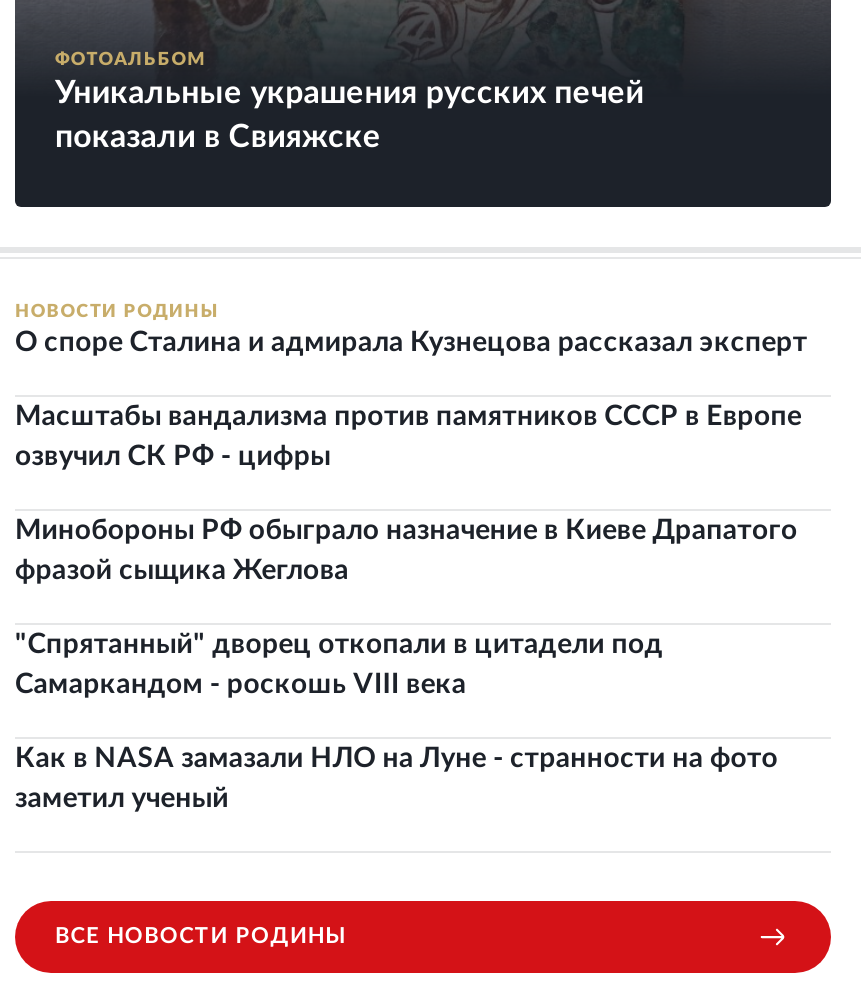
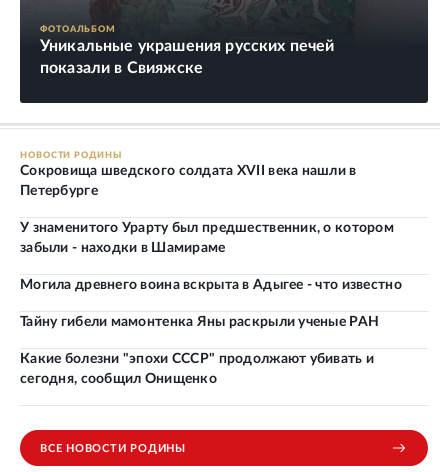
- О споре Сталина и адмирала Кузнецова рассказал эксперт
+ Сокровища шведского солдата XVII века нашли в
+ Петербурге

- Масштабы вандализма против памятников СССР в Европе
- озвучил СК РФ - цифры
+ У знаменитого Урарту был предшественник, о котором
+ забыли - находки в Шамираме

- Минобороны РФ обыграло назначение в Киеве Драпатого
- фразой сыщика Жеглова
+ Могила древнего воина вскрыта в Адыгее - что известно

- "Спрятанный" дворец откопали в цитадели под
- Самаркандом - роскошь VIII века
+ Тайну гибели мамонтенка Яны раскрыли ученые РАН

- Как в NASA замазали НЛО на Луне - странности на фото
- заметил ученый
+ Какие болезни "эпохи СССР" продолжают убивать и
+ сегодня, сообщил Онищенко
